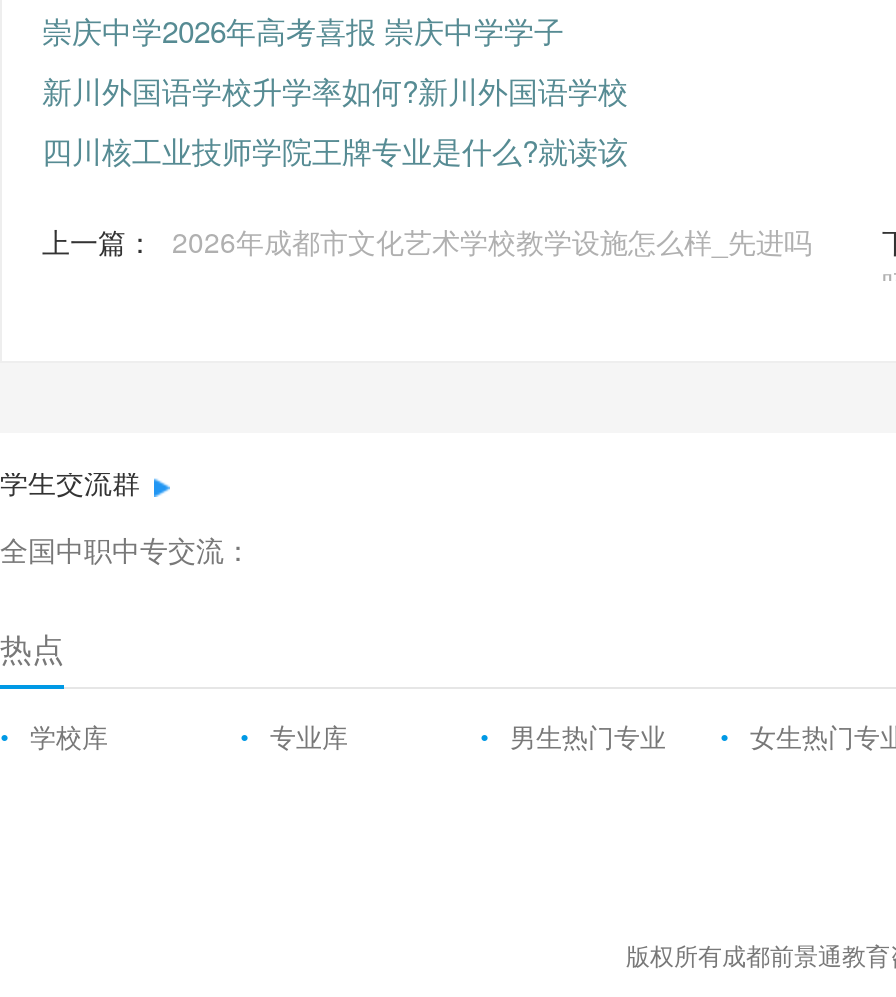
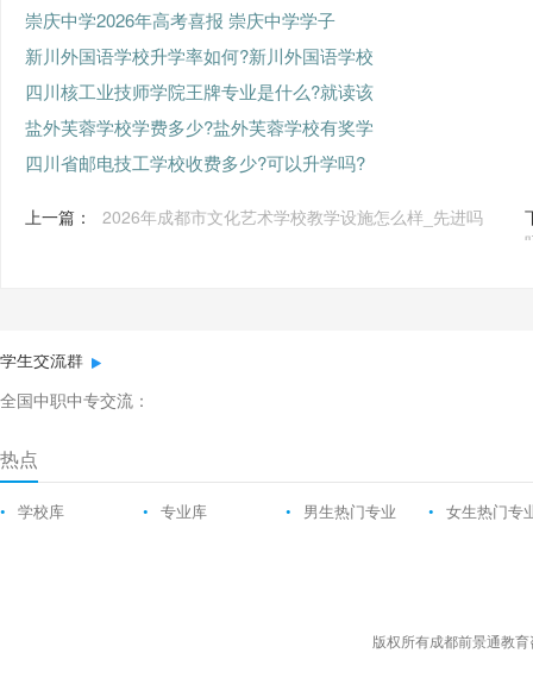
+ 盐外芙蓉学校学费多少?盐外芙蓉学校有奖学
+ 四川省邮电技工学校收费多少?可以升学吗?
